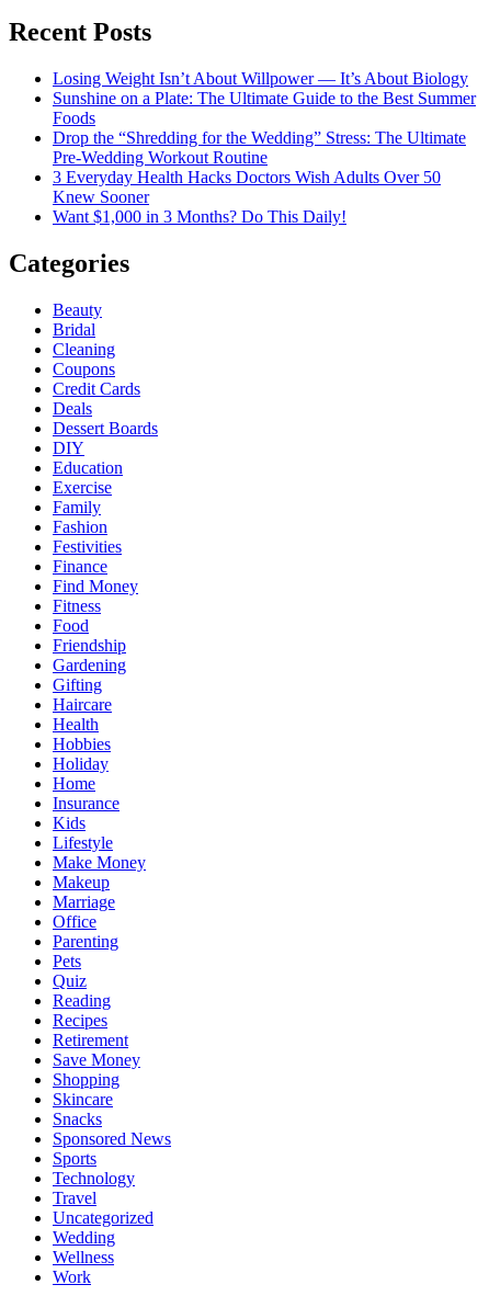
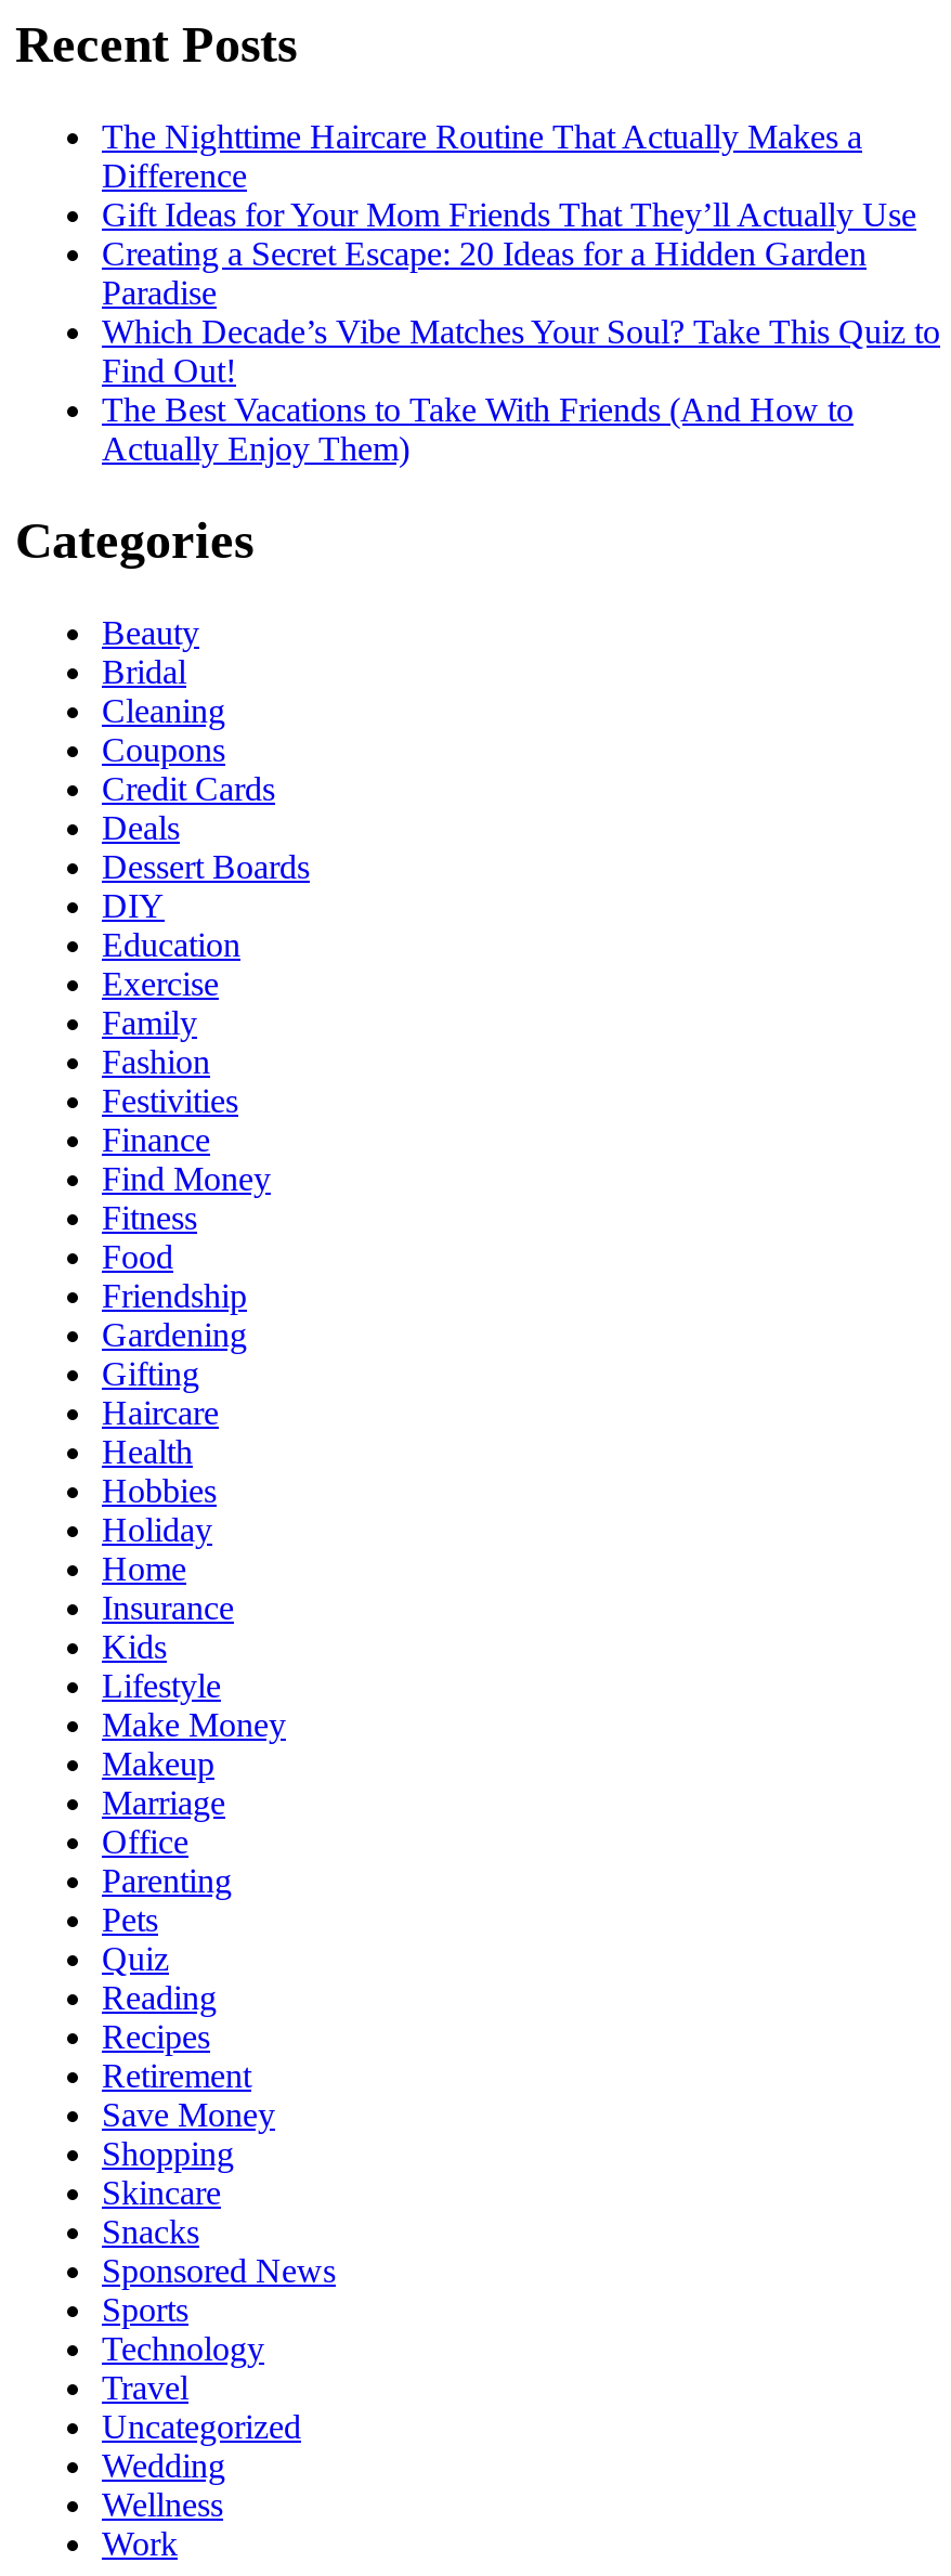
- Losing Weight Isn’t About Willpower — It’s About Biology
- Sunshine on a Plate: The Ultimate Guide to the Best Summer
- Foods
- Drop the “Shredding for the Wedding” Stress: The Ultimate
- Pre-Wedding Workout Routine
- 3 Everyday Health Hacks Doctors Wish Adults Over 50
- Knew Sooner
- Want $1,000 in 3 Months? Do This Daily!
+ The Nighttime Haircare Routine That Actually Makes a
+ Difference
+ Gift Ideas for Your Mom Friends That They’ll Actually Use
+ Creating a Secret Escape: 20 Ideas for a Hidden Garden
+ Paradise
+ Which Decade’s Vibe Matches Your Soul? Take This Quiz to
+ Find Out!
+ The Best Vacations to Take With Friends (And How to
+ Actually Enjoy Them)
